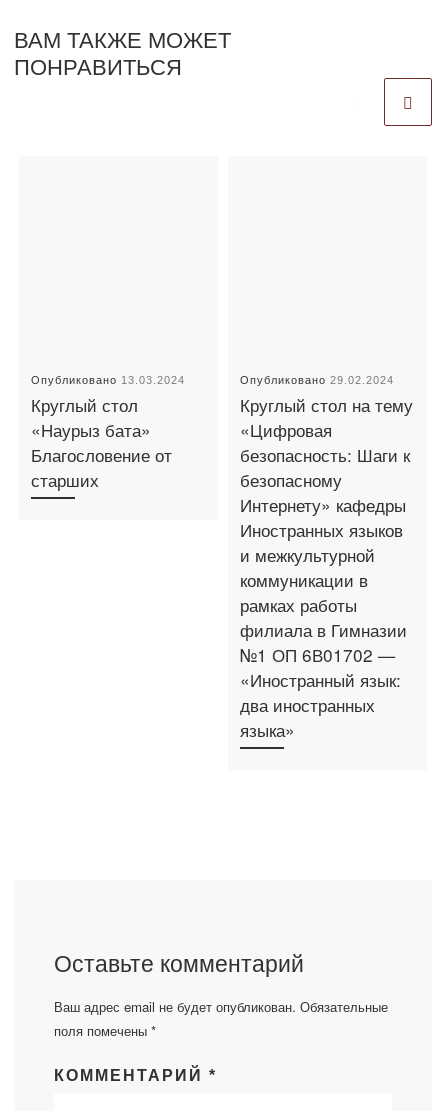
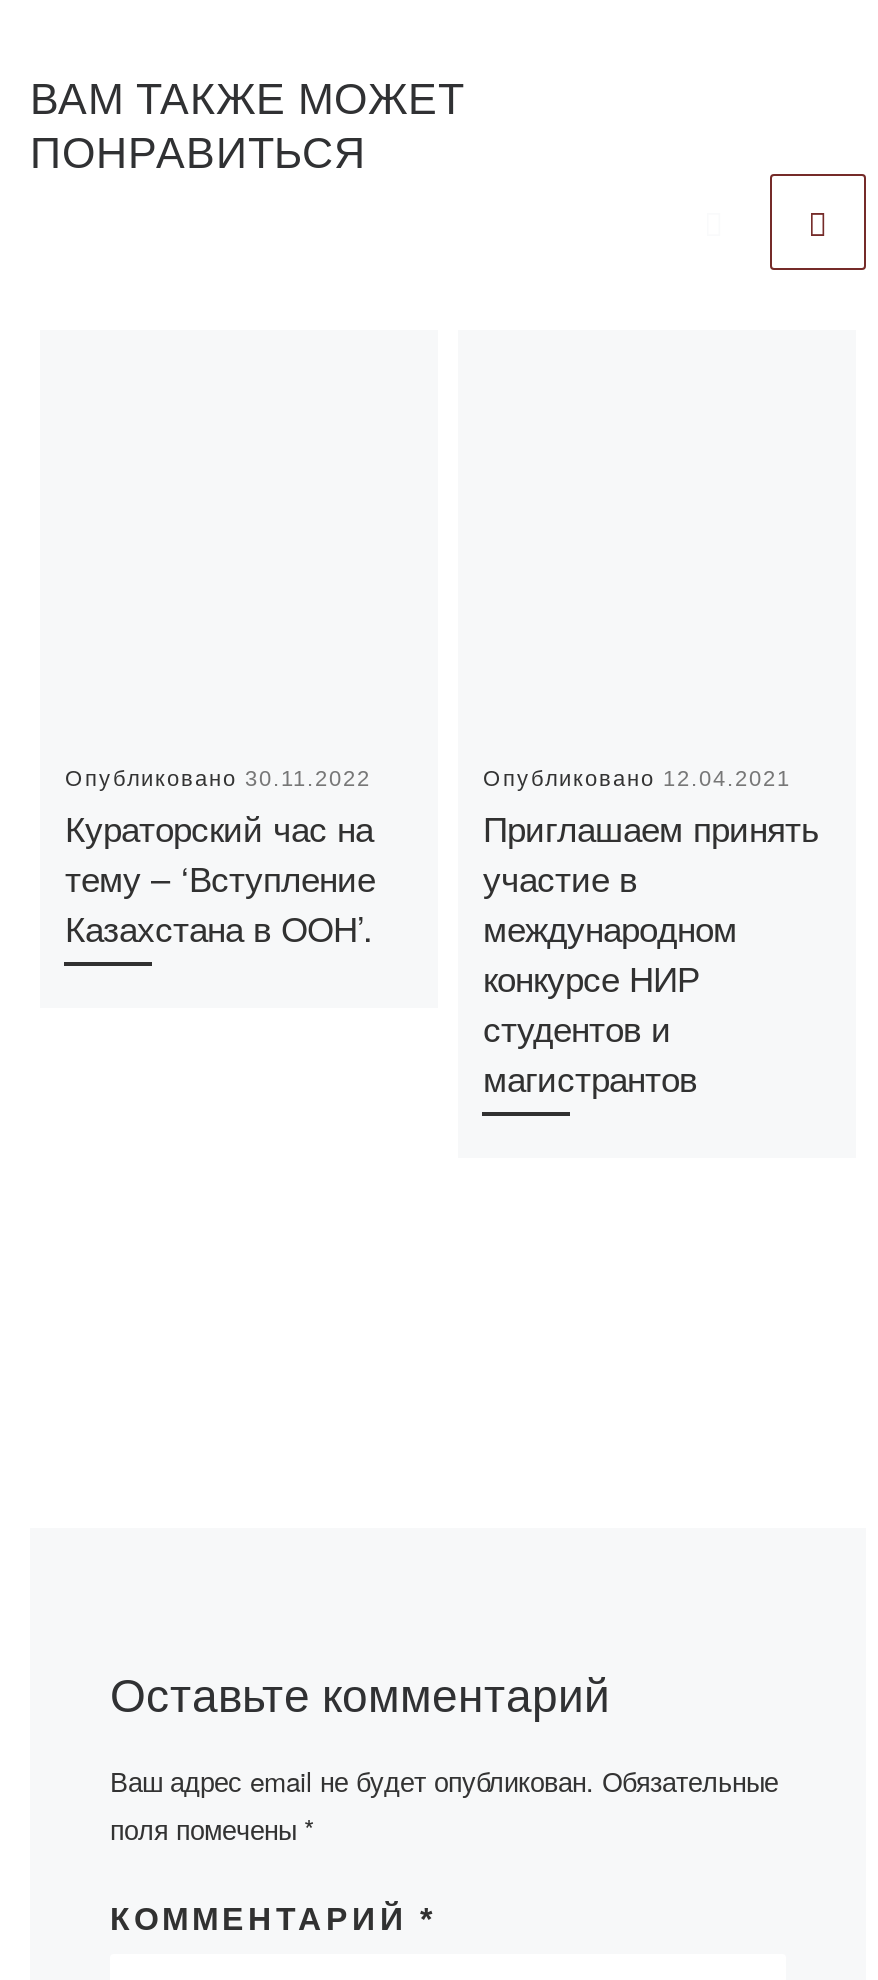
- Опубликовано 13.03.2024
- Круглый стол
- «Наурыз бата»
- Благословение от
- старших
+ Опубликовано 30.11.2022
+ Кураторский час на
+ тему – ‘Вступление
+ Казахстана в ООН’.

- Опубликовано 29.02.2024
- Круглый стол на тему
- «Цифровая
- безопасность: Шаги к
- безопасному
- Интернету» кафедры
- Иностранных языков
- и межкультурной
- коммуникации в
- рамках работы
- филиала в Гимназии
- №1 ОП 6В01702 —
- «Иностранный язык:
- два иностранных
- языка»
+ Опубликовано 12.04.2021
+ Приглашаем принять
+ участие в
+ международном
+ конкурсе НИР
+ студентов и
+ магистрантов
